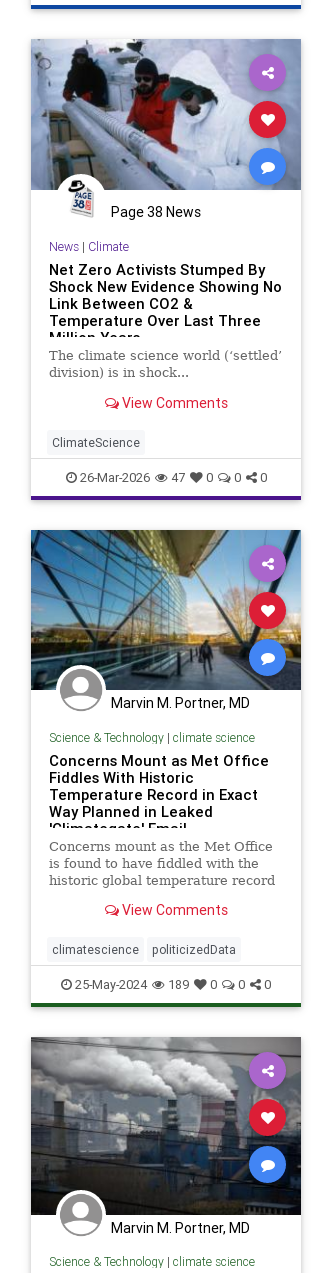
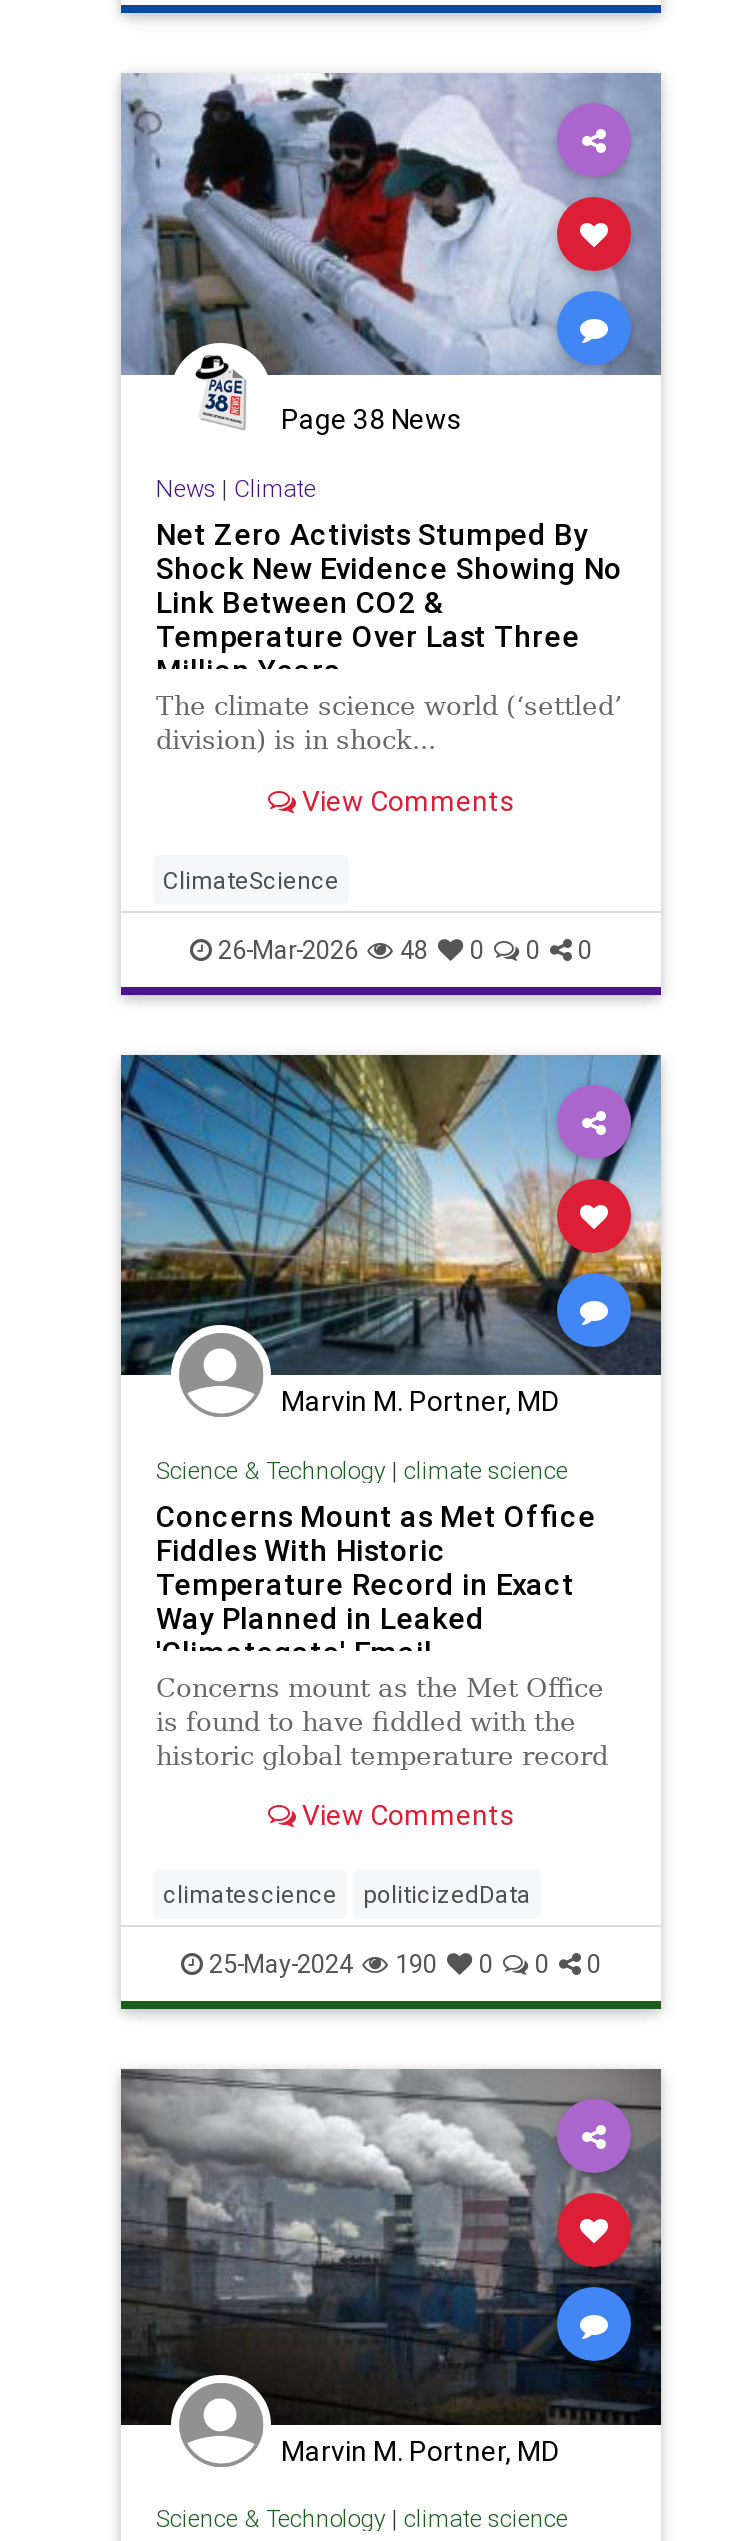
- 26-Mar-2026 47 0 0 0
+ 26-Mar-2026 48 0 0 0

- 25-May-2024 189 0 0 0
+ 25-May-2024 190 0 0 0
